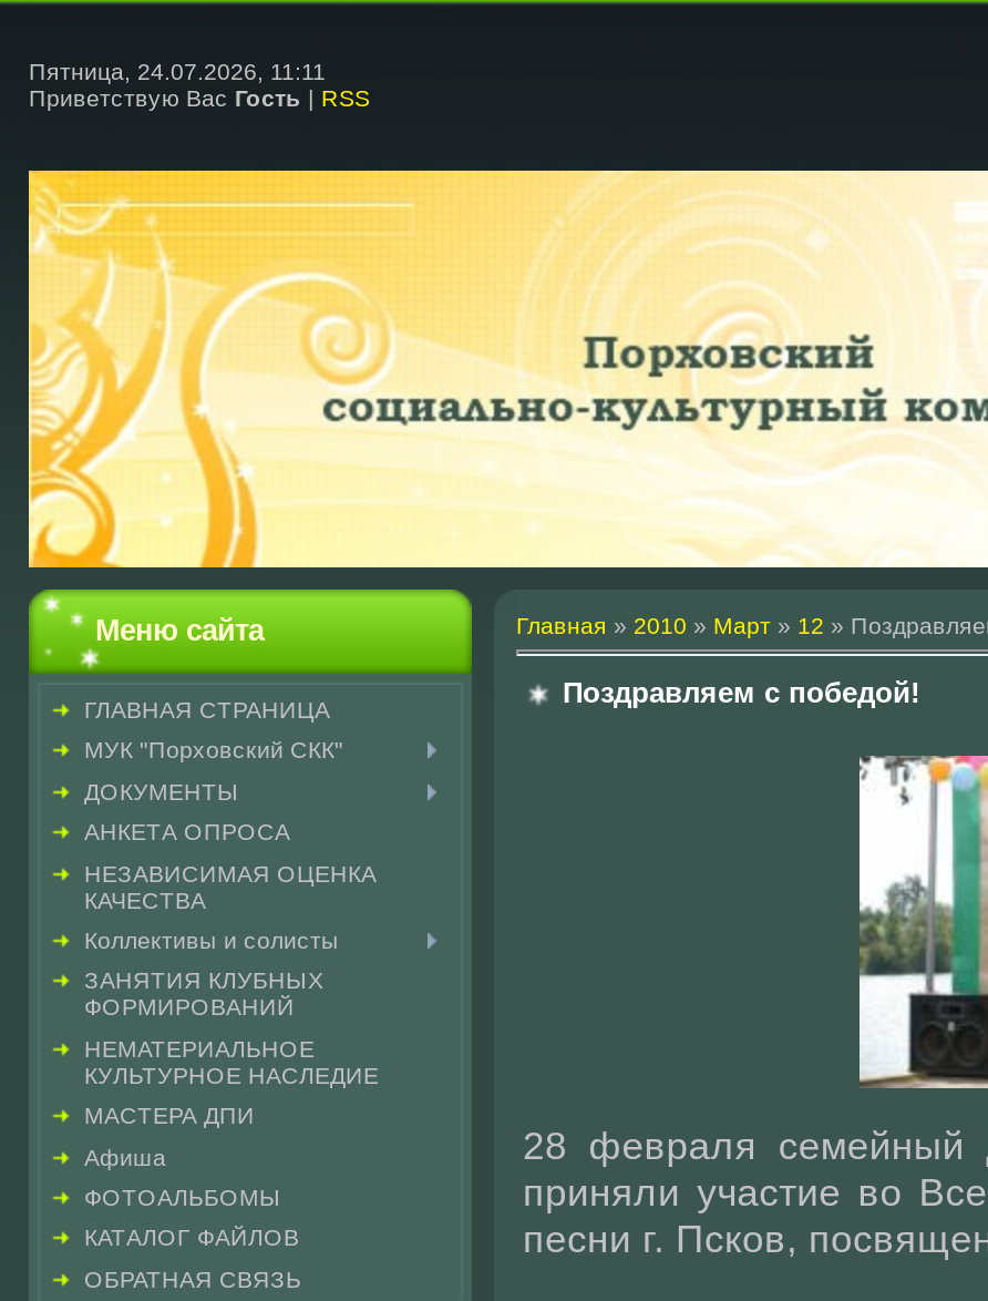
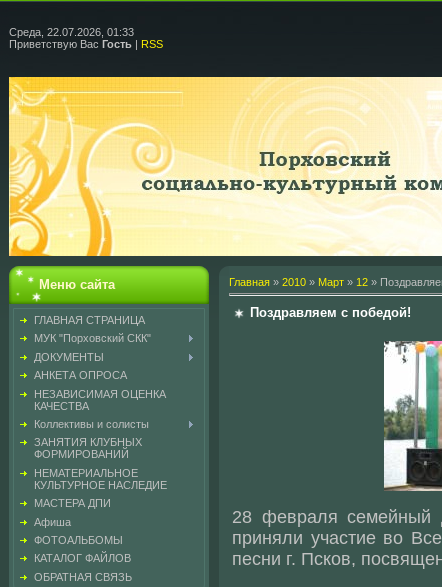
- Пятница, 24.07.2026, 11:11
+ Среда, 22.07.2026, 01:33
